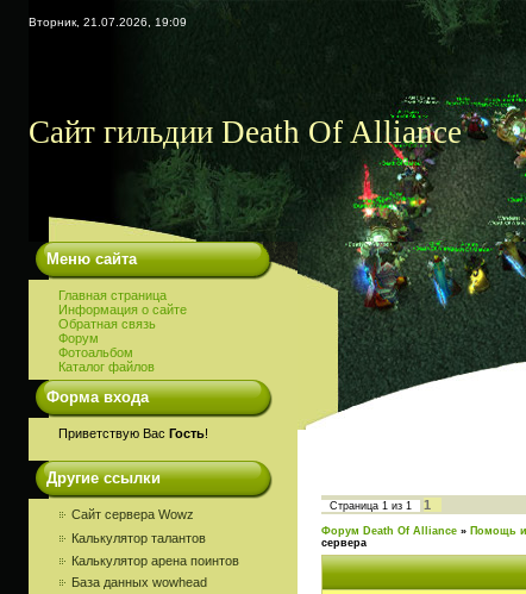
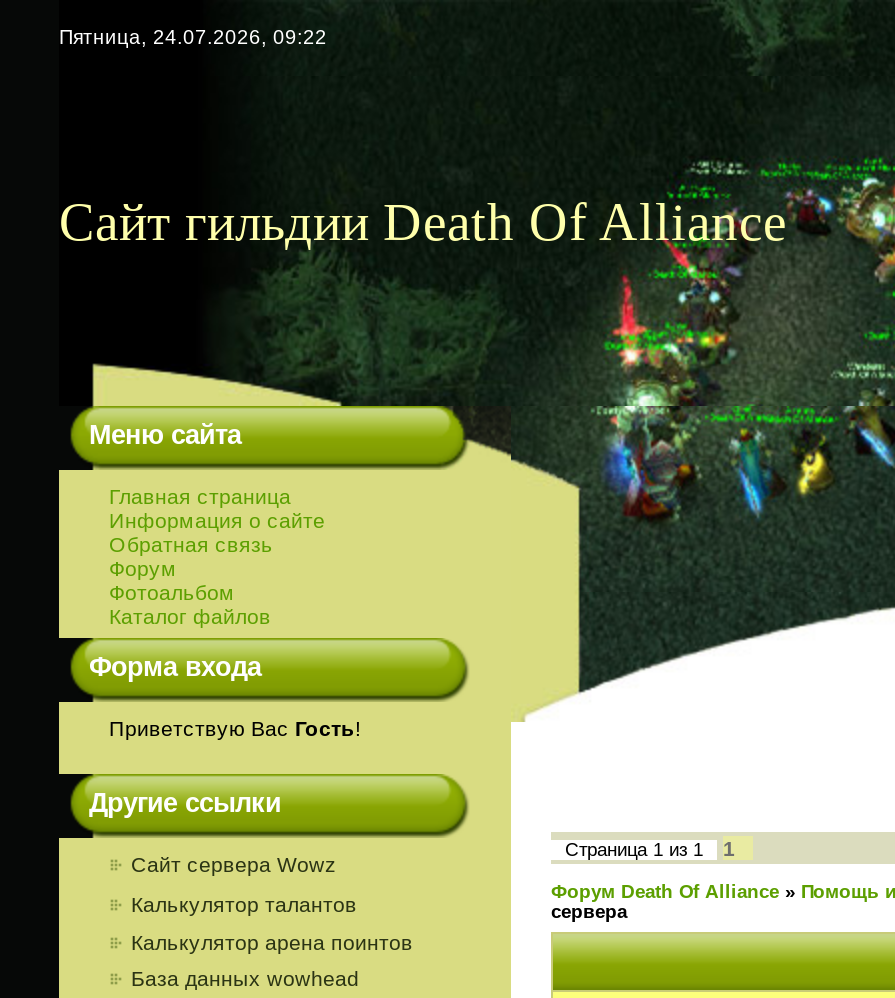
- Вторник, 21.07.2026, 19:09
+ Пятница, 24.07.2026, 09:22
